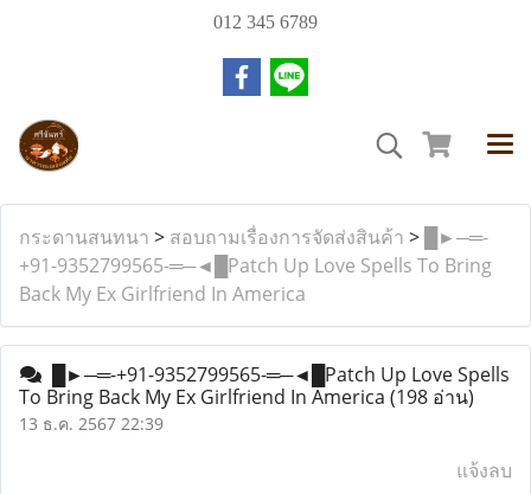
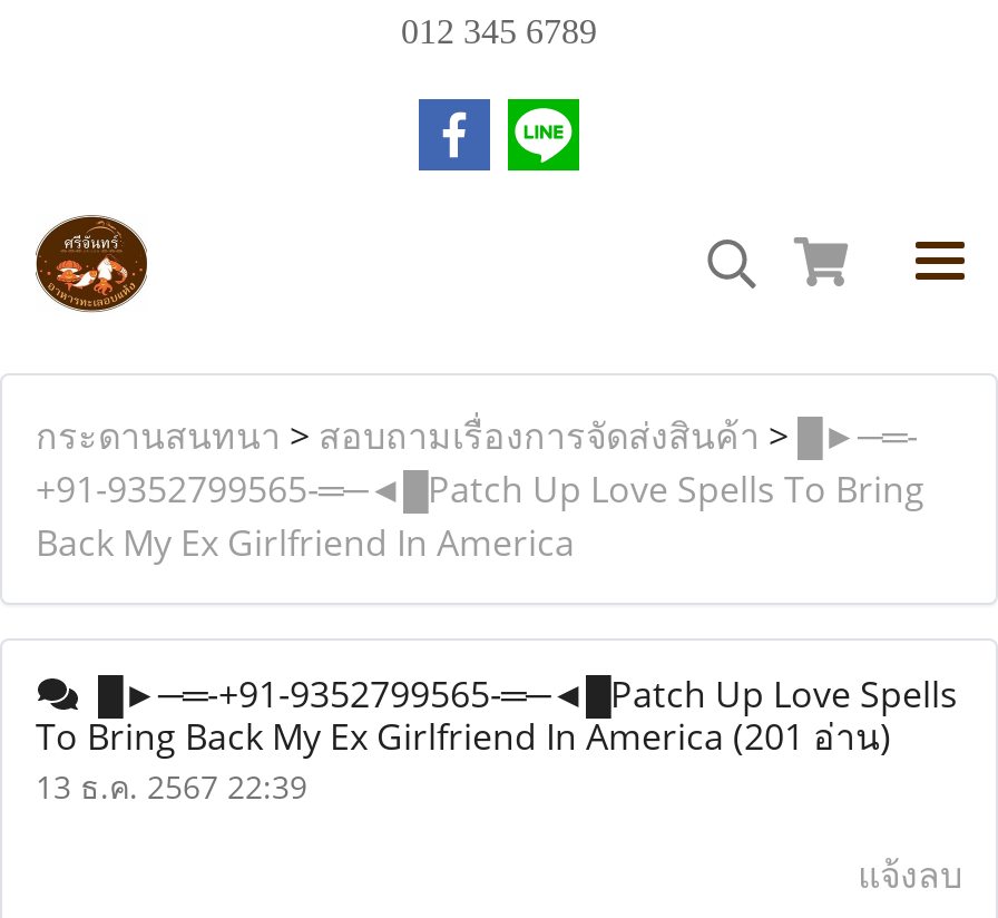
- To Bring Back My Ex Girlfriend In America (198 อ่าน)
+ To Bring Back My Ex Girlfriend In America (201 อ่าน)
